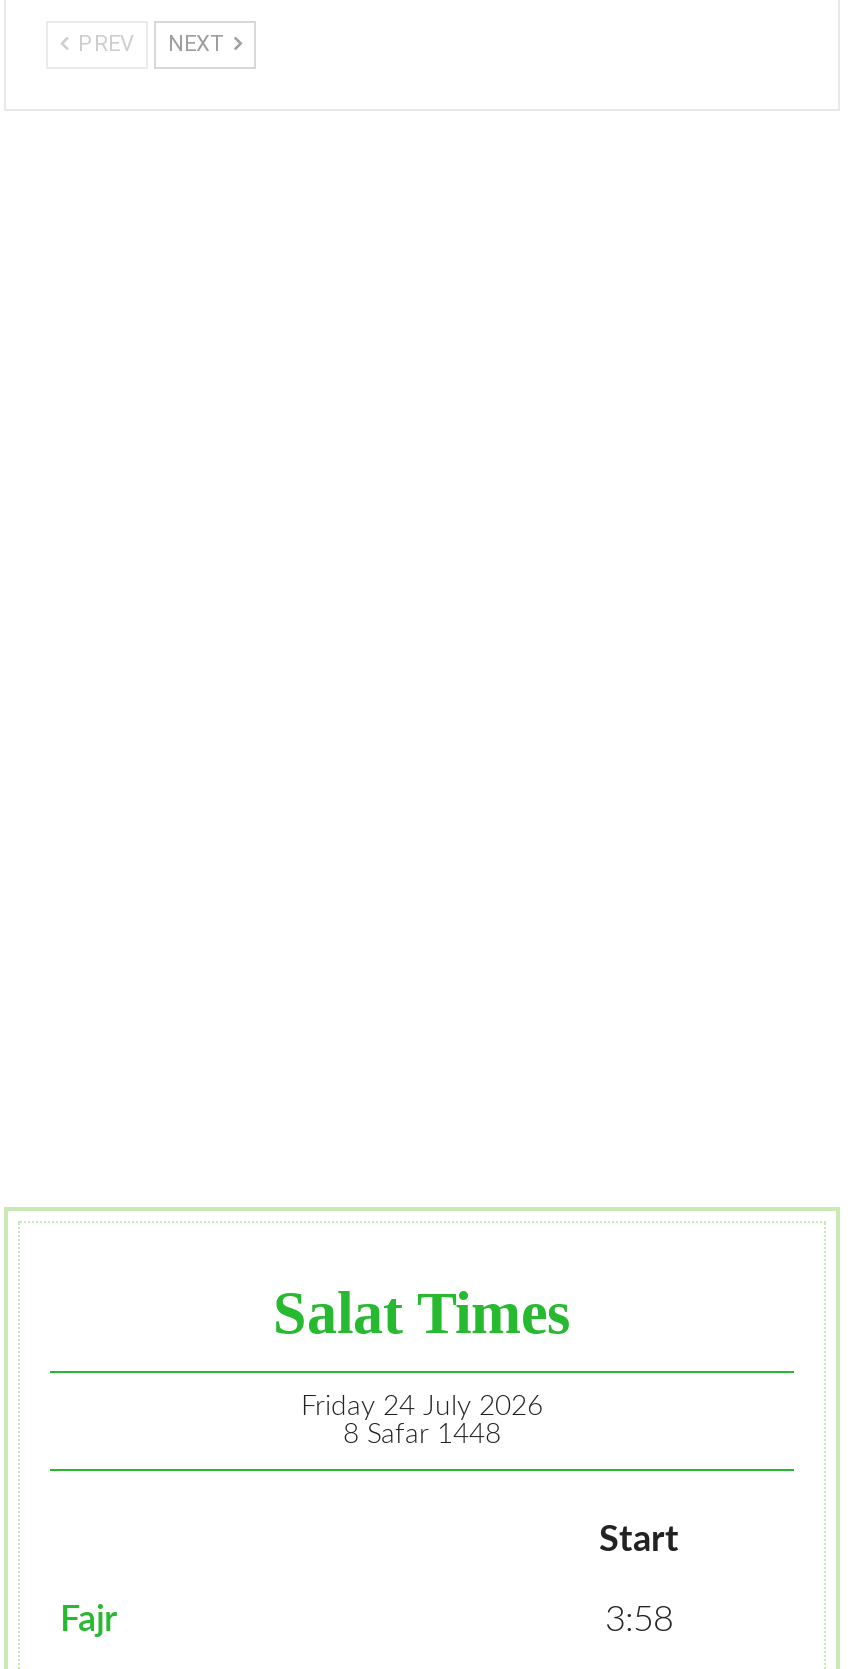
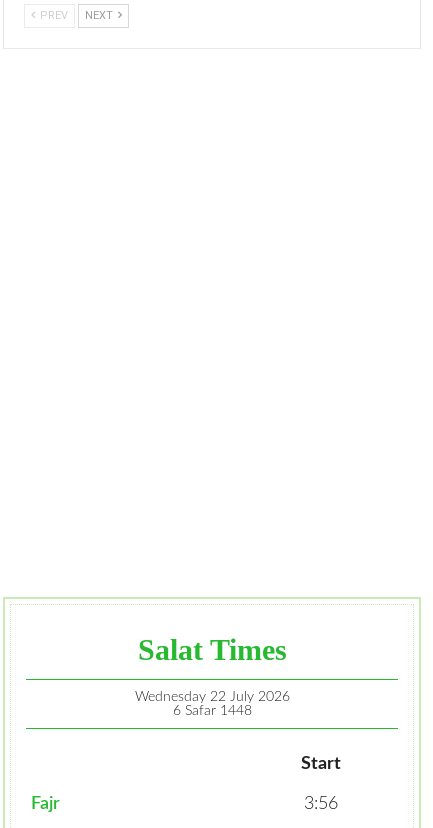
- Friday 24 July 2026
+ Wednesday 22 July 2026

- 8 Safar 1448
+ 6 Safar 1448

- 3:58
+ 3:56
